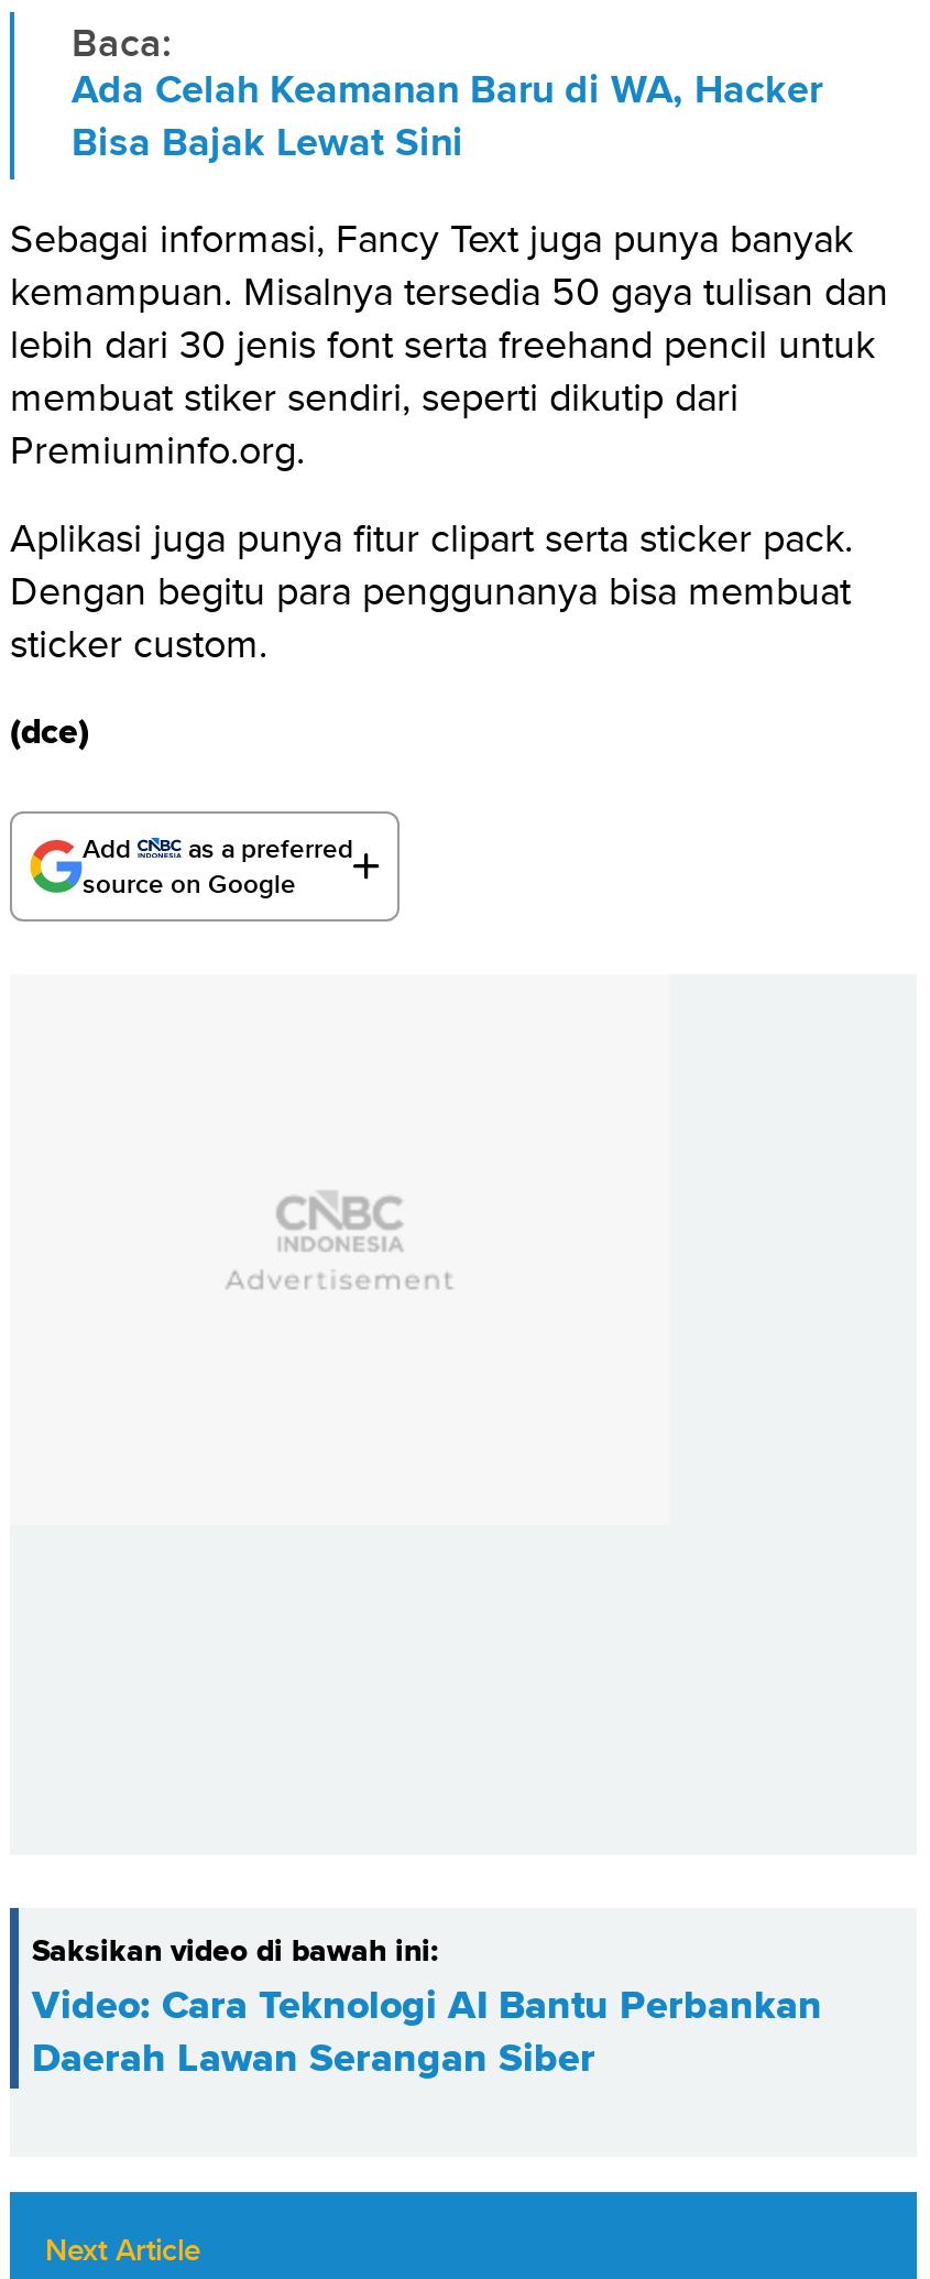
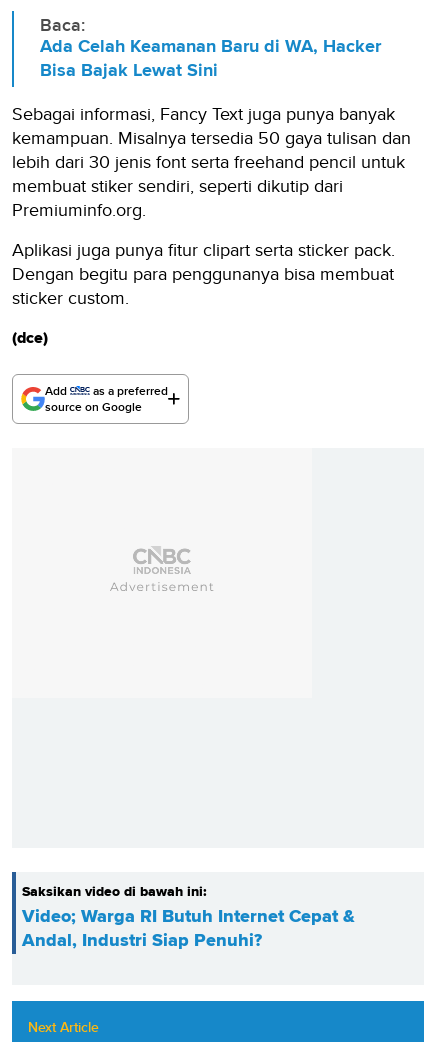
- Video: Cara Teknologi AI Bantu Perbankan
- Daerah Lawan Serangan Siber
+ Video; Warga RI Butuh Internet Cepat &
+ Andal, Industri Siap Penuhi?
